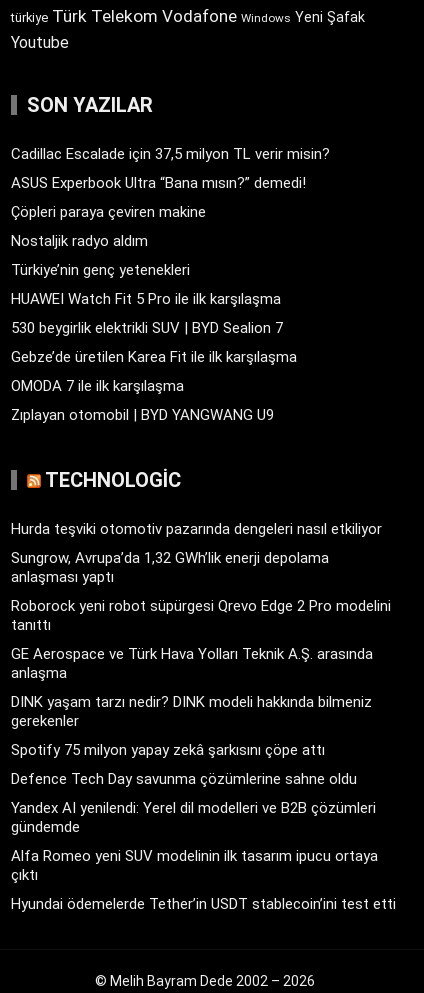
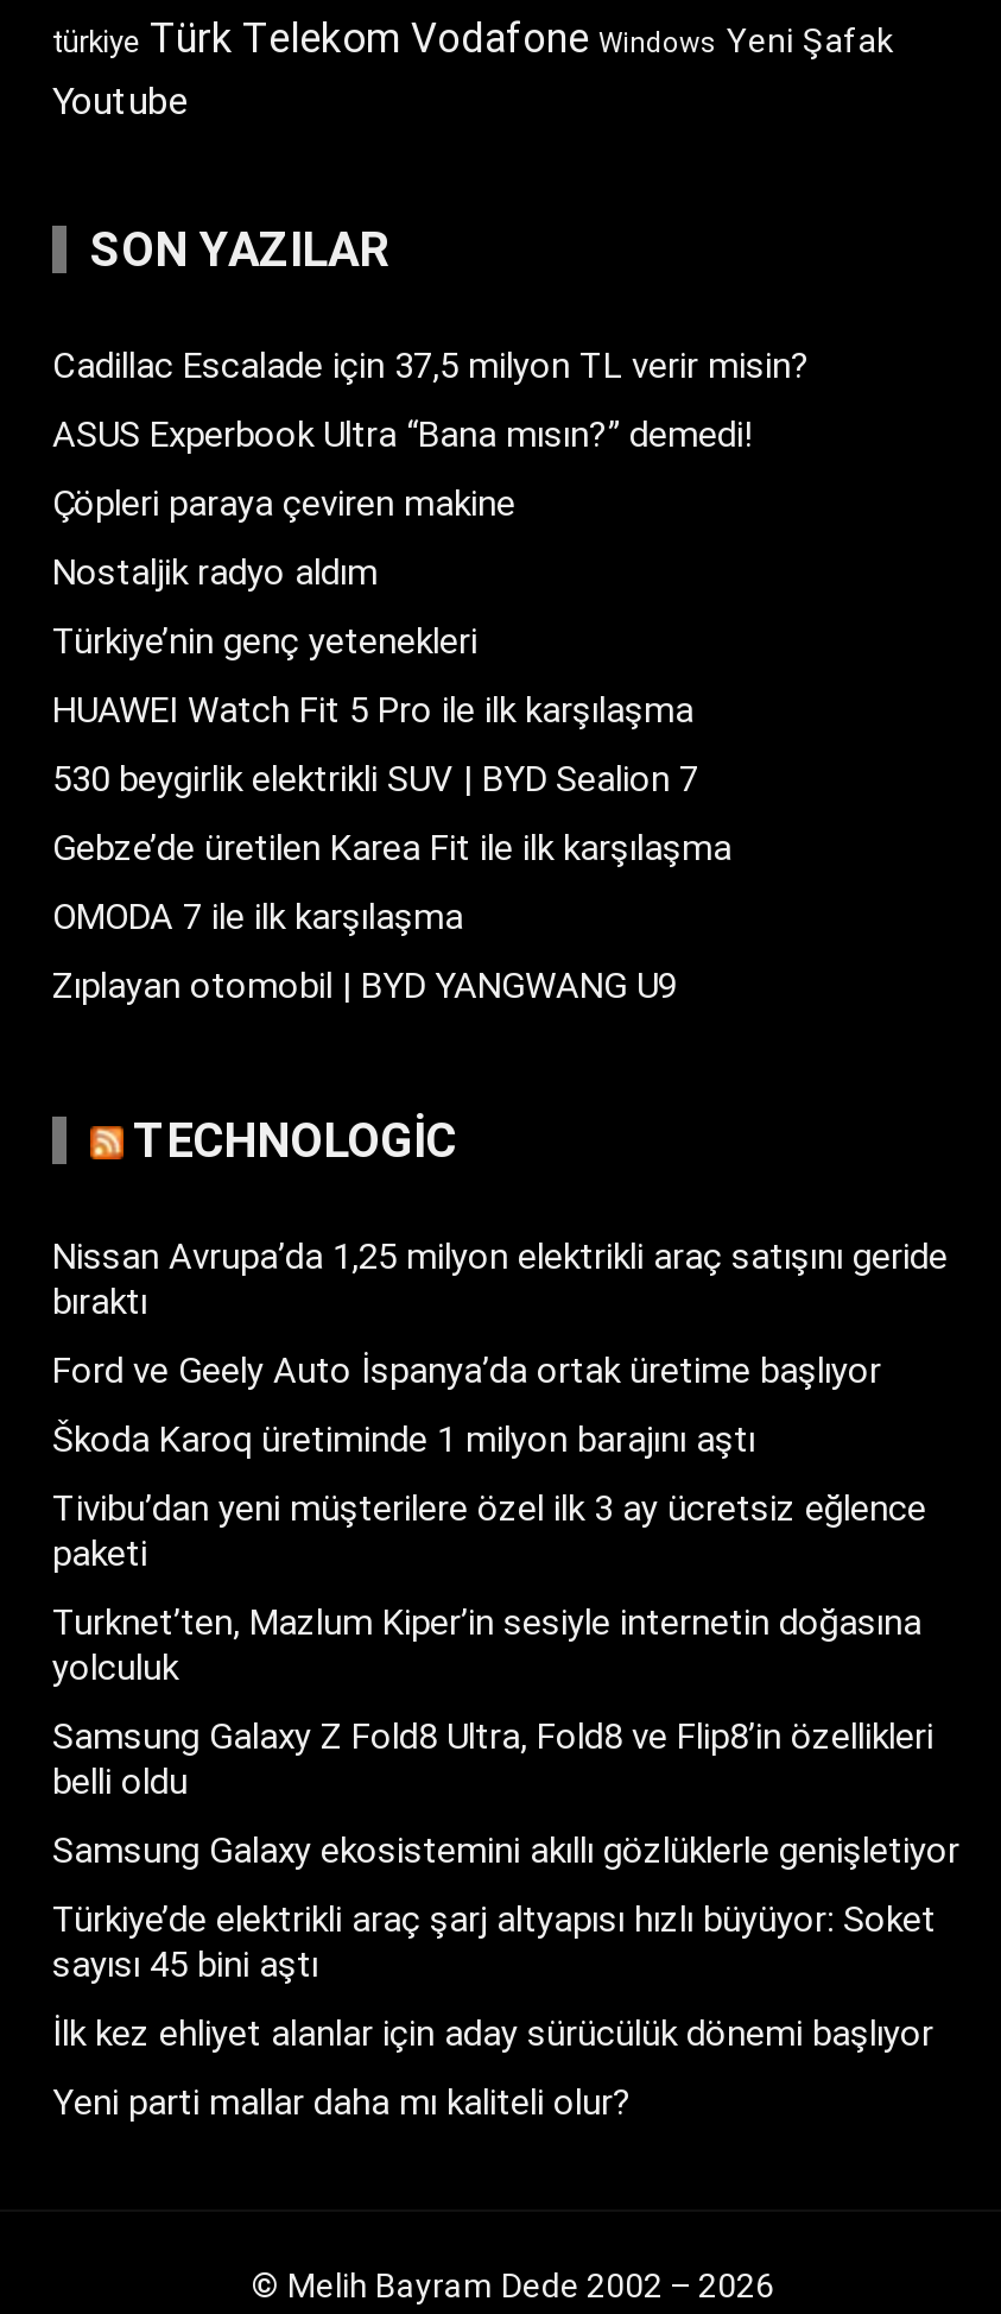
- Hurda teşviki otomotiv pazarında dengeleri nasıl etkiliyor
+ Nissan Avrupa’da 1,25 milyon elektrikli araç satışını geride
+ bıraktı

- Sungrow, Avrupa’da 1,32 GWh’lik enerji depolama
- anlaşması yaptı
+ Ford ve Geely Auto İspanya’da ortak üretime başlıyor

- Roborock yeni robot süpürgesi Qrevo Edge 2 Pro modelini
- tanıttı
+ Škoda Karoq üretiminde 1 milyon barajını aştı

- GE Aerospace ve Türk Hava Yolları Teknik A.Ş. arasında
- anlaşma
+ Tivibu’dan yeni müşterilere özel ilk 3 ay ücretsiz eğlence
+ paketi

- DINK yaşam tarzı nedir? DINK modeli hakkında bilmeniz
- gerekenler
+ Turknet’ten, Mazlum Kiper’in sesiyle internetin doğasına
+ yolculuk

- Spotify 75 milyon yapay zekâ şarkısını çöpe attı
+ Samsung Galaxy Z Fold8 Ultra, Fold8 ve Flip8’in özellikleri
+ belli oldu

- Defence Tech Day savunma çözümlerine sahne oldu
+ Samsung Galaxy ekosistemini akıllı gözlüklerle genişletiyor

- Yandex AI yenilendi: Yerel dil modelleri ve B2B çözümleri
- gündemde
+ Türkiye’de elektrikli araç şarj altyapısı hızlı büyüyor: Soket
+ sayısı 45 bini aştı

- Alfa Romeo yeni SUV modelinin ilk tasarım ipucu ortaya
- çıktı
+ İlk kez ehliyet alanlar için aday sürücülük dönemi başlıyor

- Hyundai ödemelerde Tether’in USDT stablecoin’ini test etti
+ Yeni parti mallar daha mı kaliteli olur?
